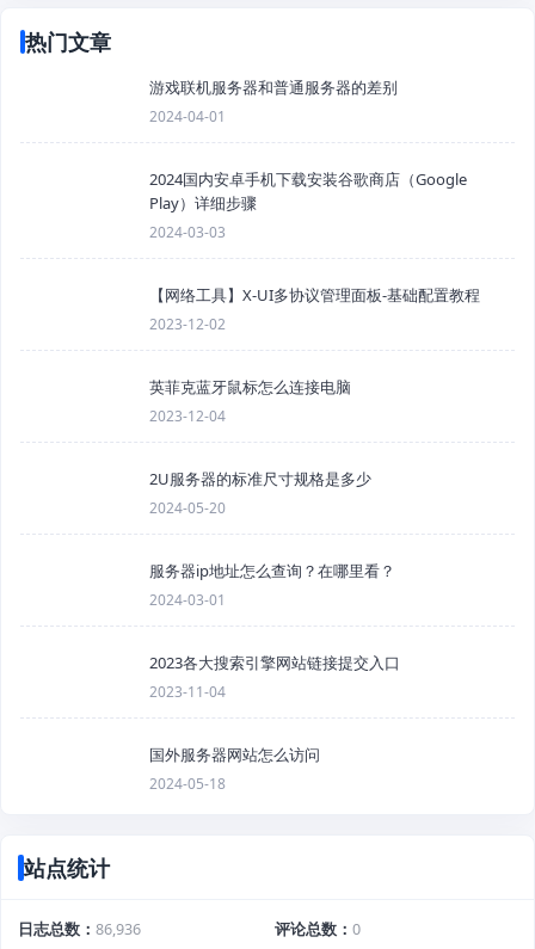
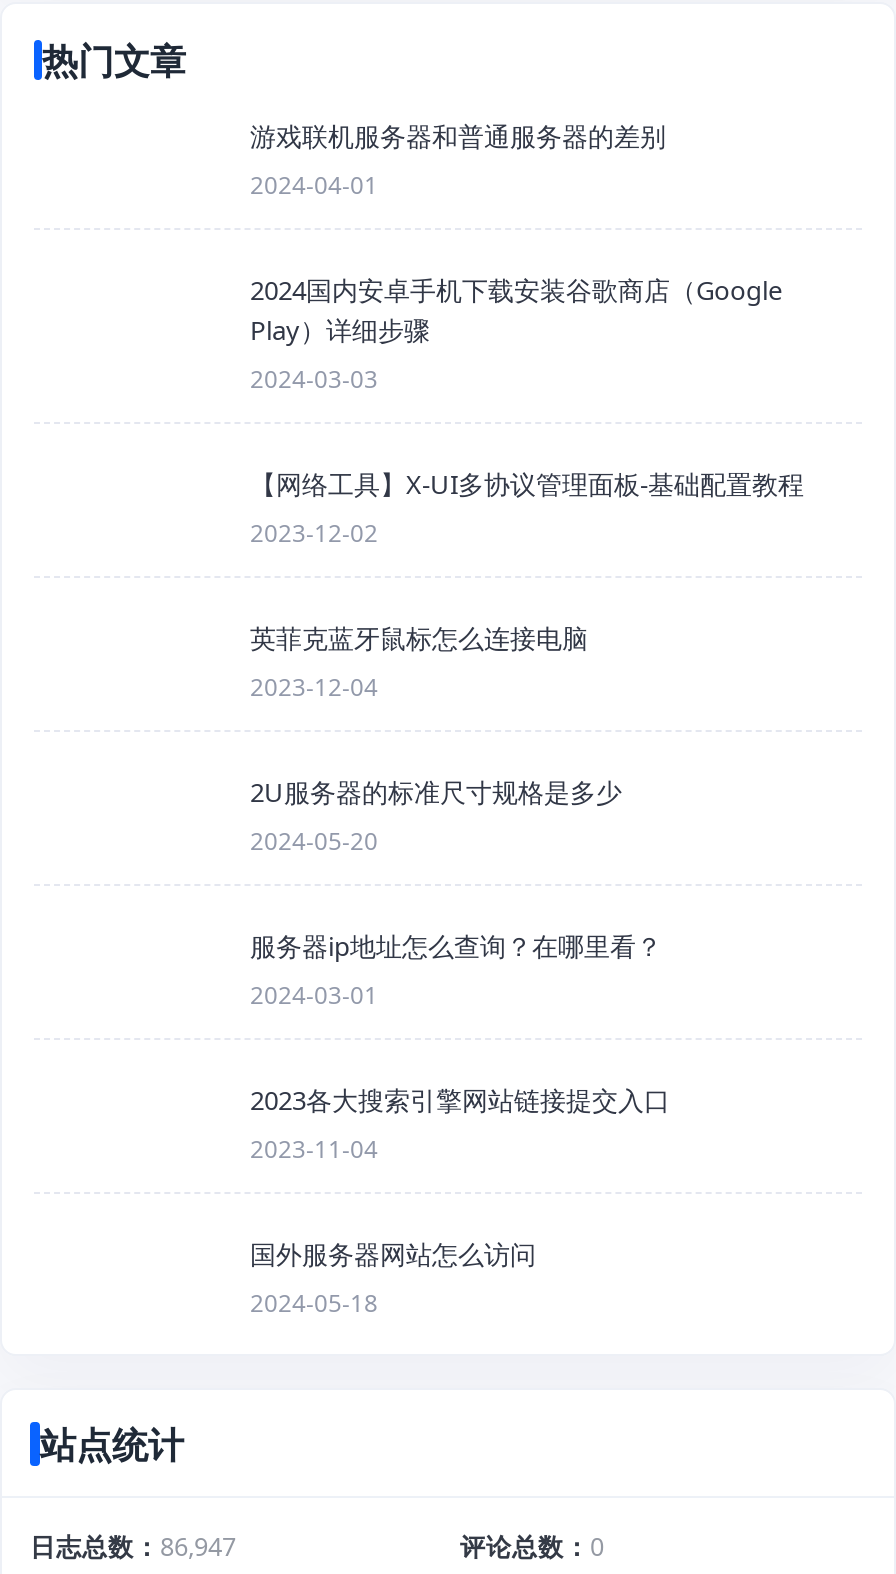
- 日志总数 86,936
+ 日志总数 86,947
